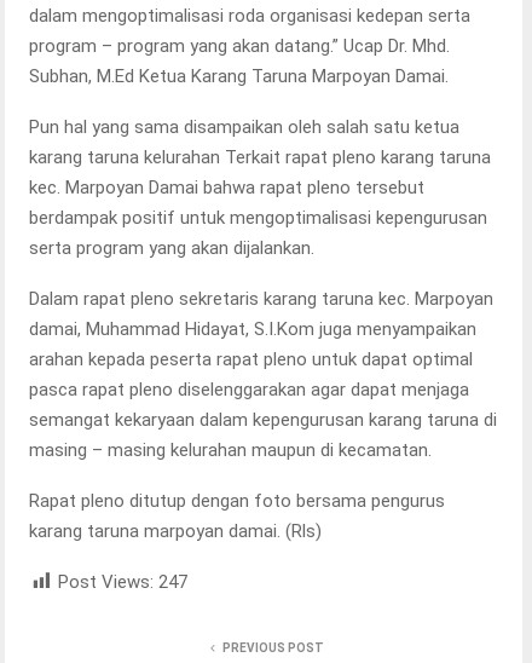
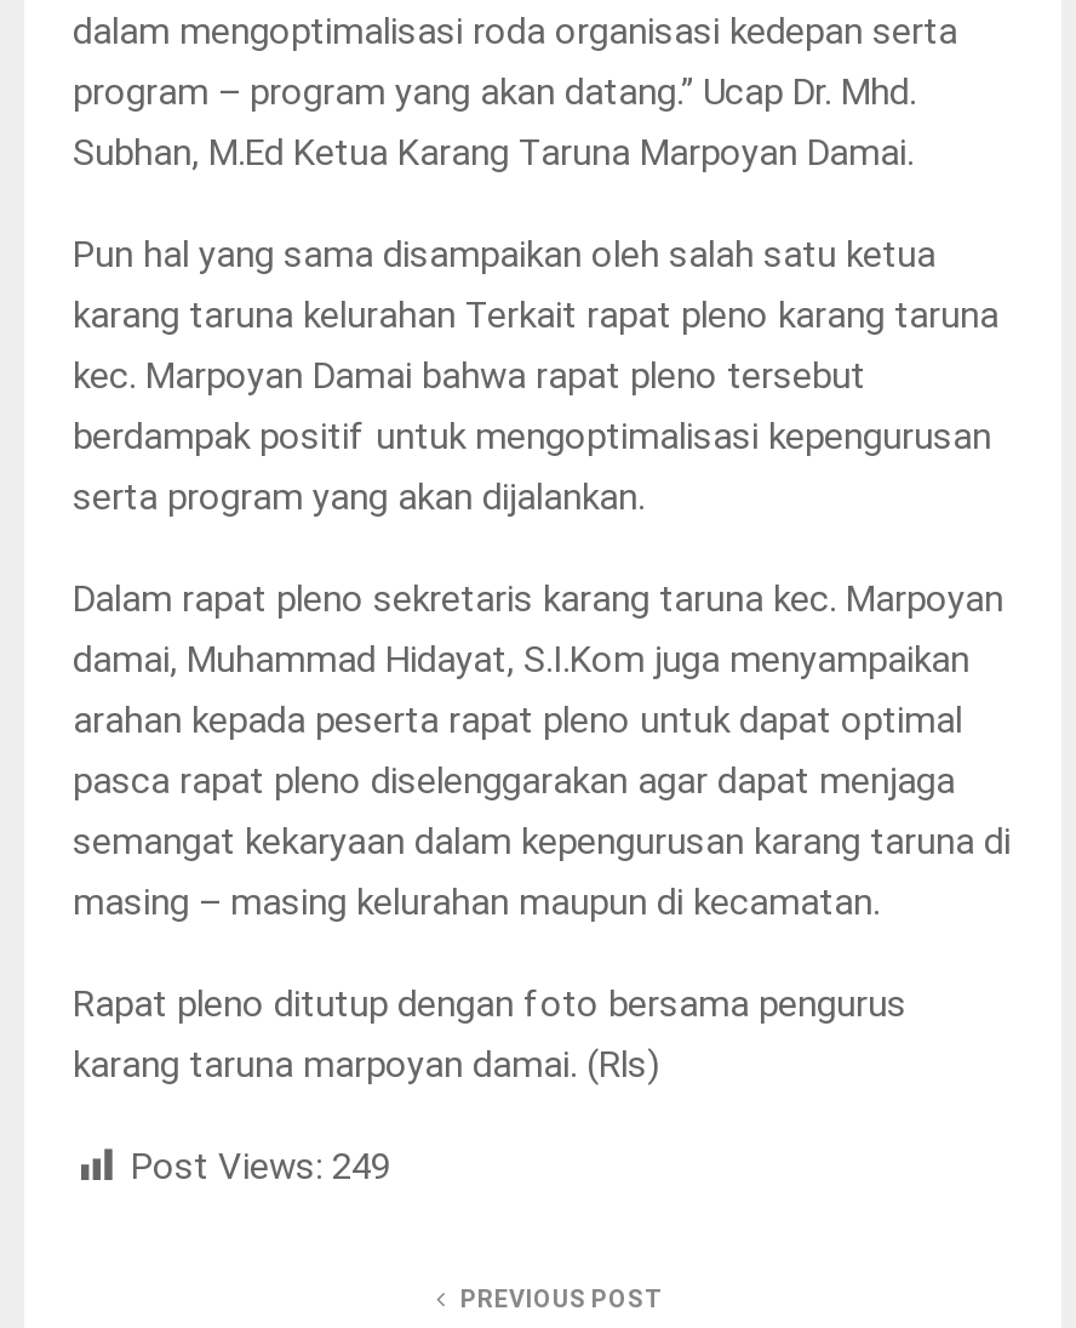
- Post Views: 247
+ Post Views: 249
